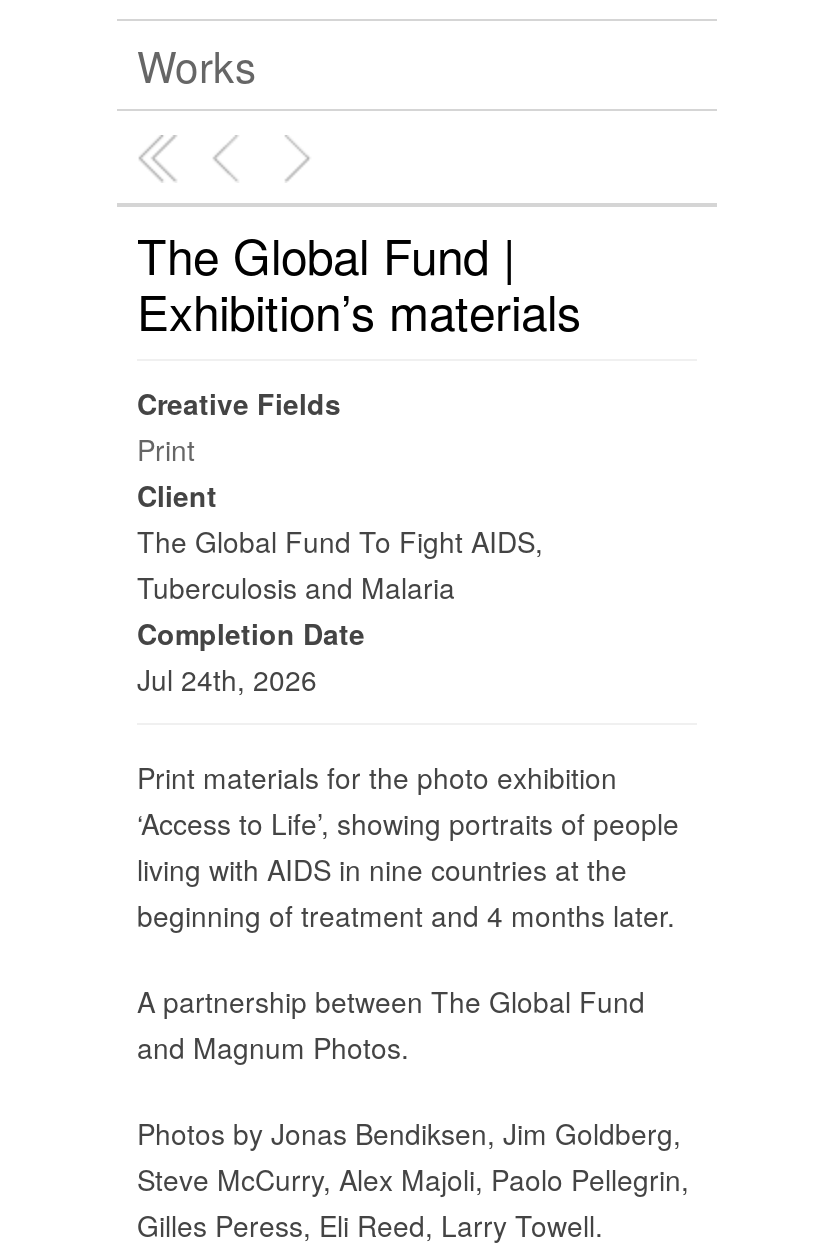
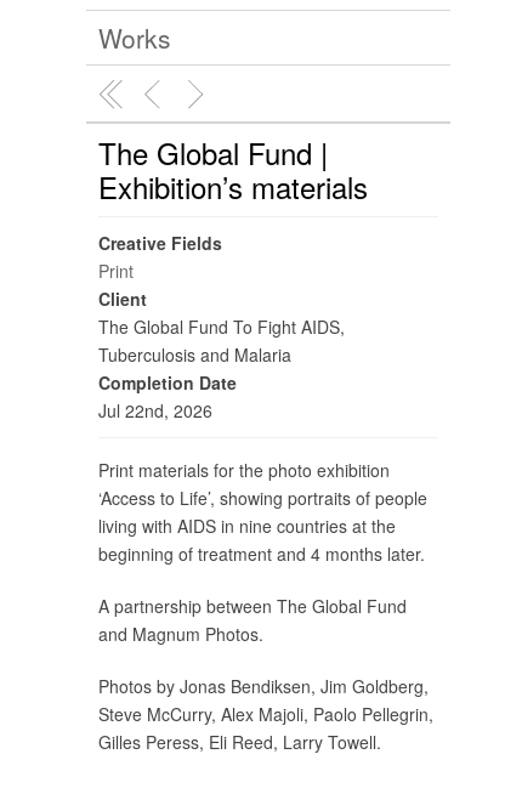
- Jul 24th, 2026
+ Jul 22nd, 2026
